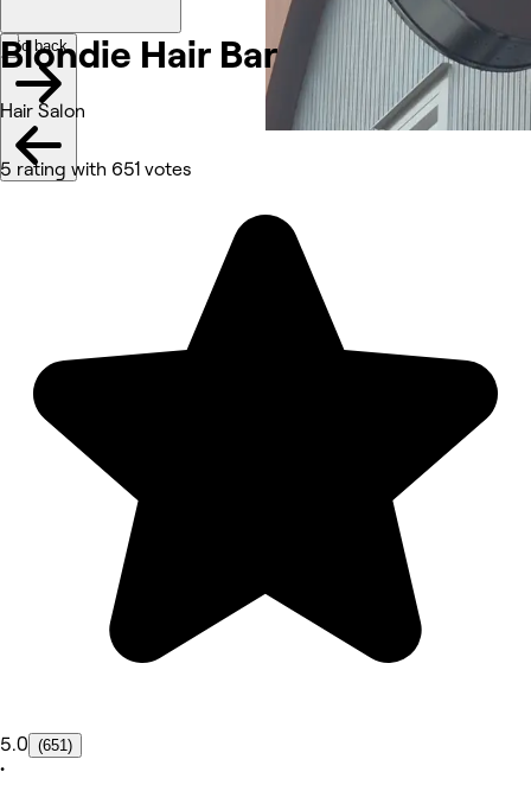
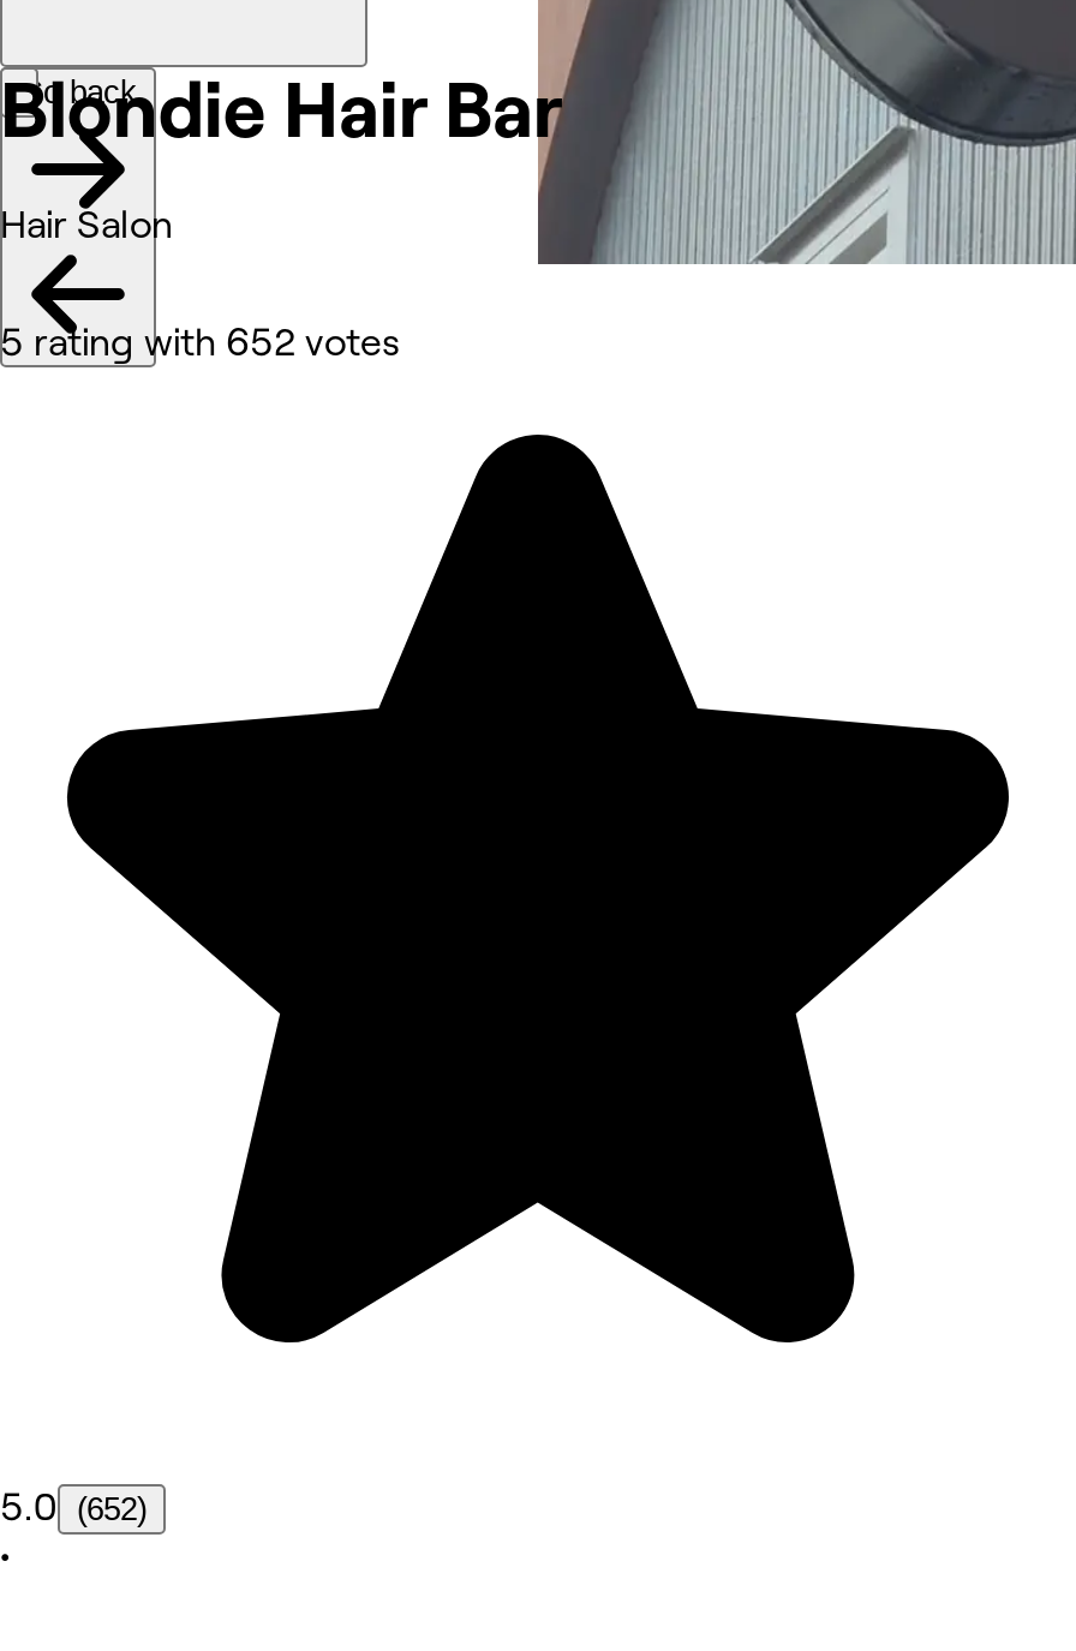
- 5 rating with 651 votes
+ 5 rating with 652 votes

- 5.0 (651)
+ 5.0 (652)
